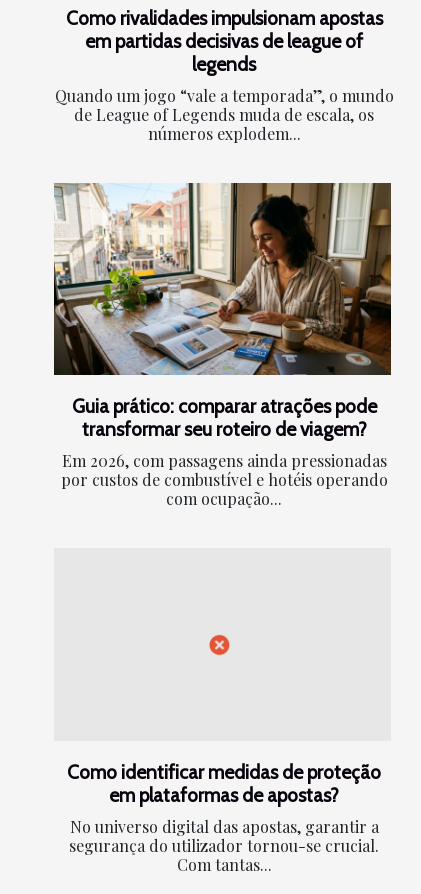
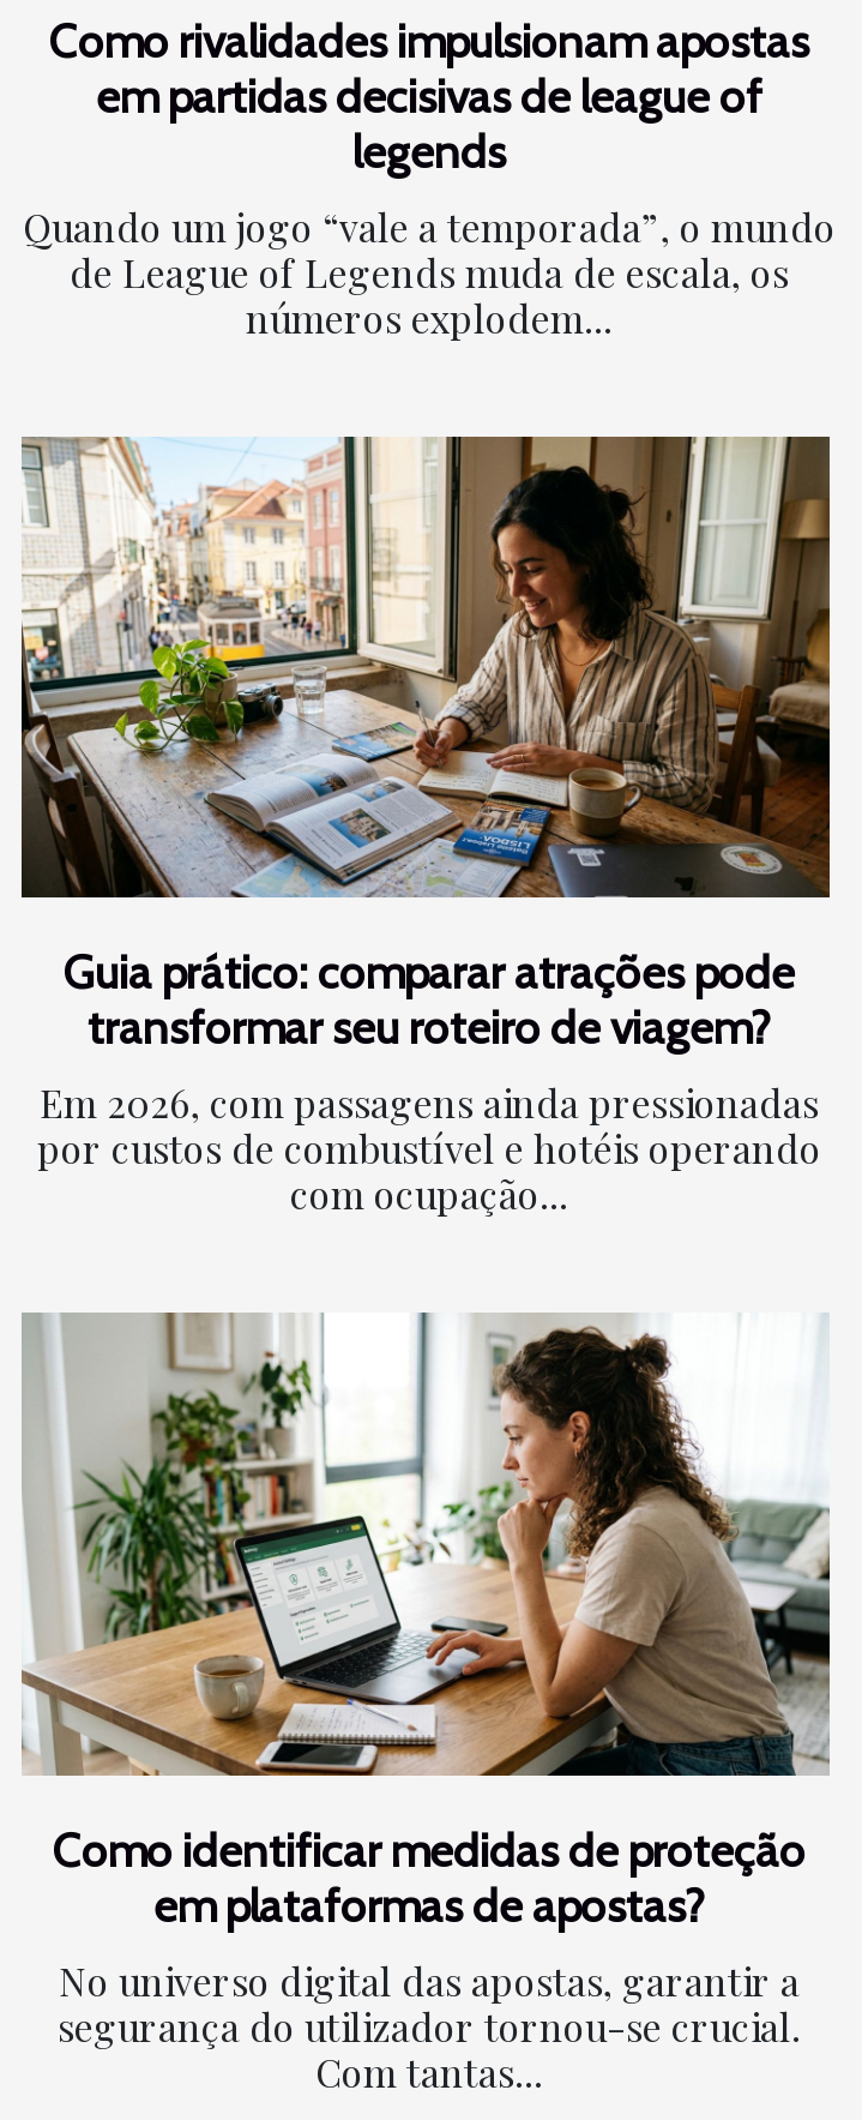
+ [image]
